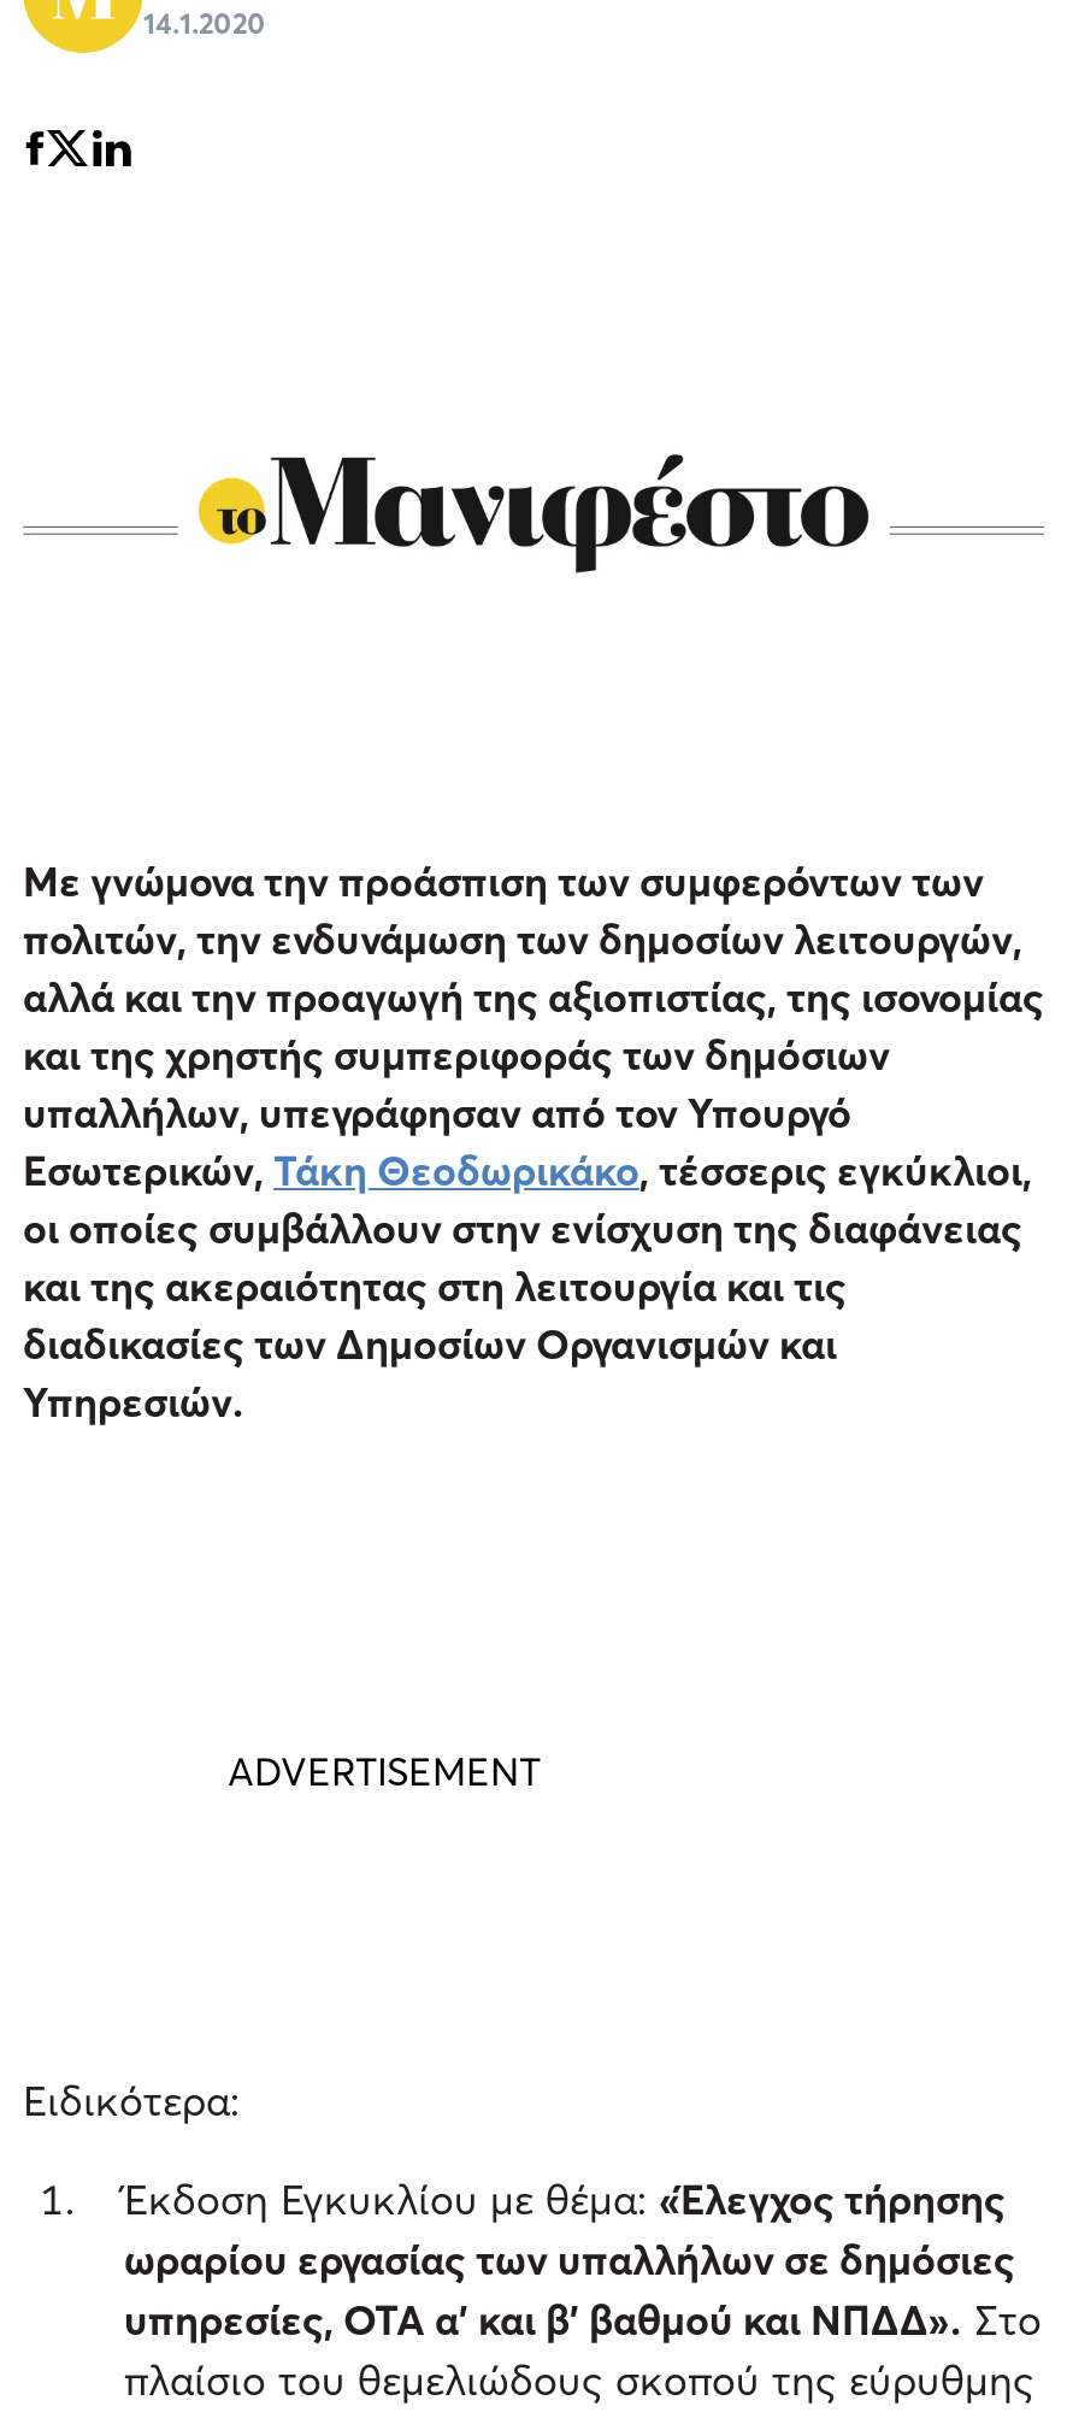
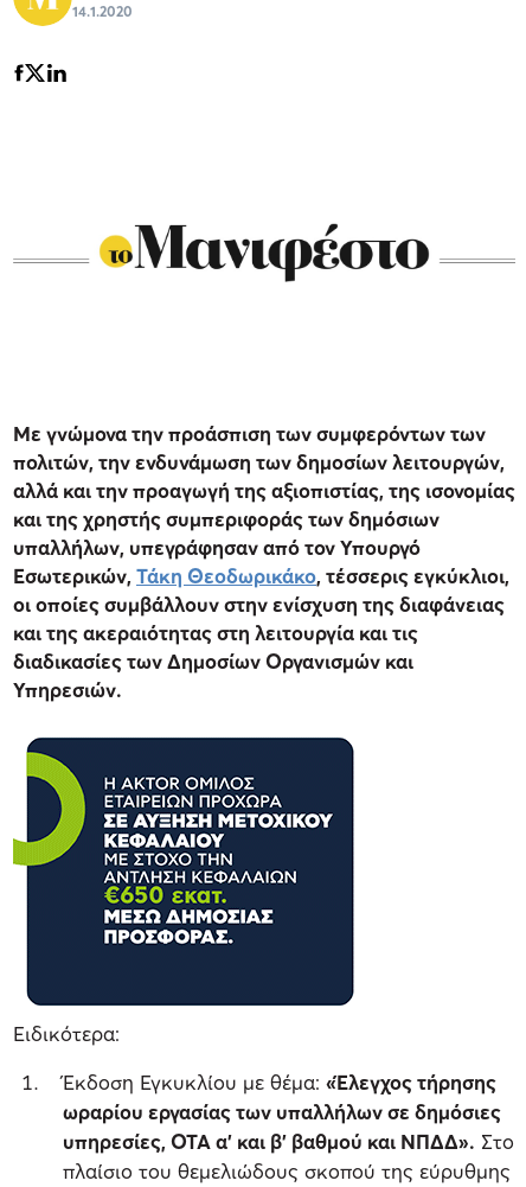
+ [image]
